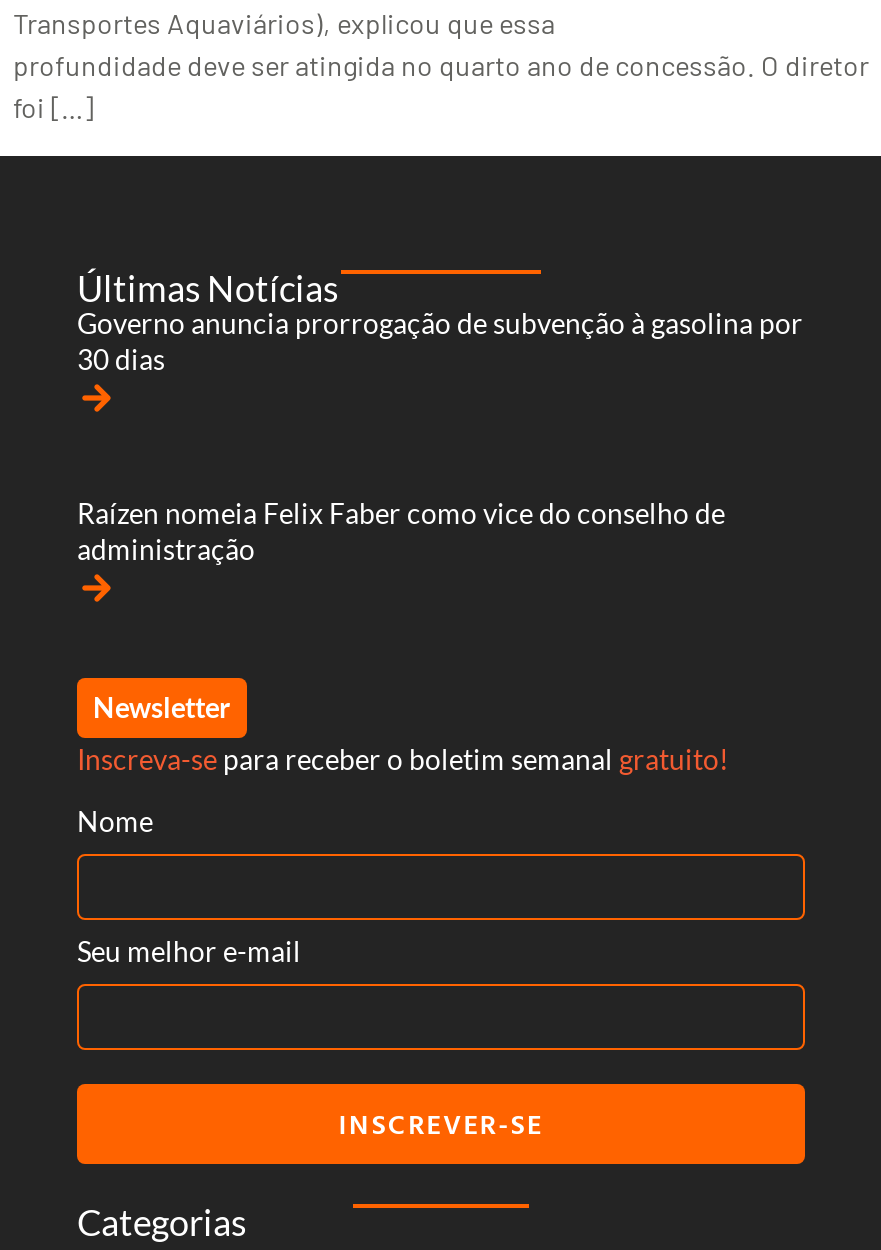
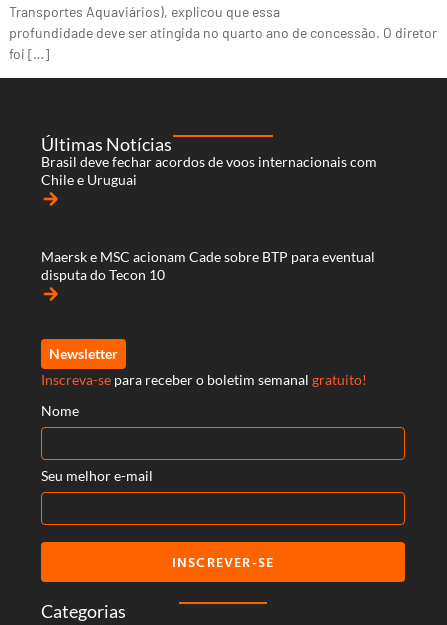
- Governo anuncia prorrogação de subvenção à gasolina por
- 30 dias
+ Brasil deve fechar acordos de voos internacionais com
+ Chile e Uruguai

- Raízen nomeia Felix Faber como vice do conselho de
- administração
+ Maersk e MSC acionam Cade sobre BTP para eventual
+ disputa do Tecon 10
